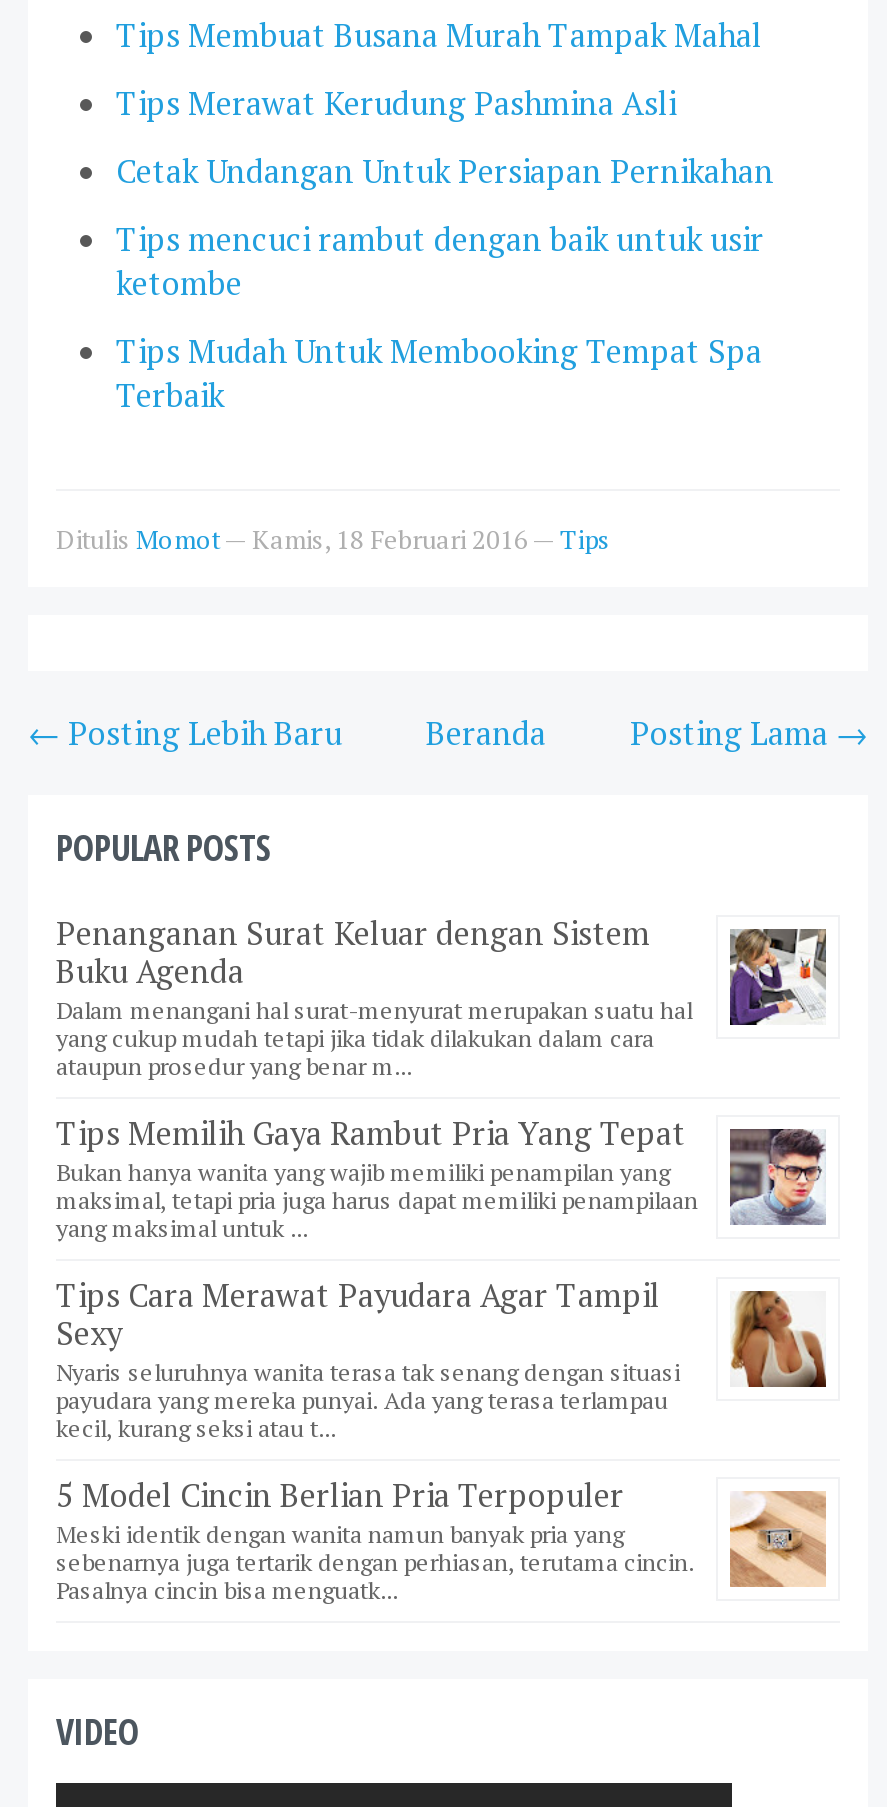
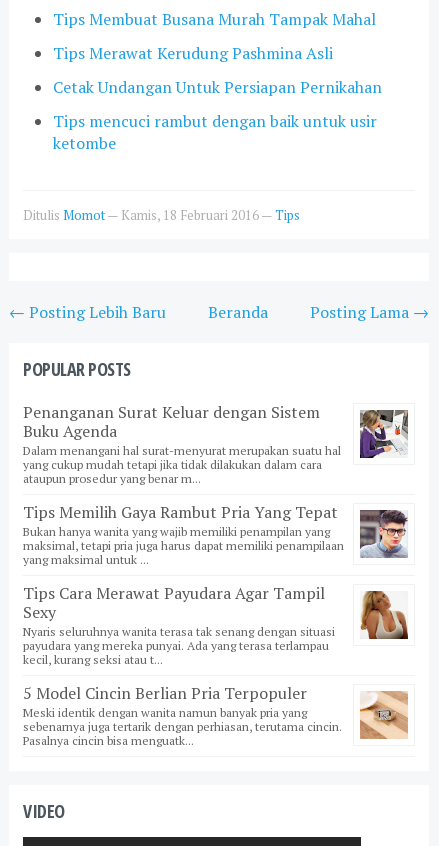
- Tips Mudah Untuk Membooking Tempat Spa
- Terbaik
